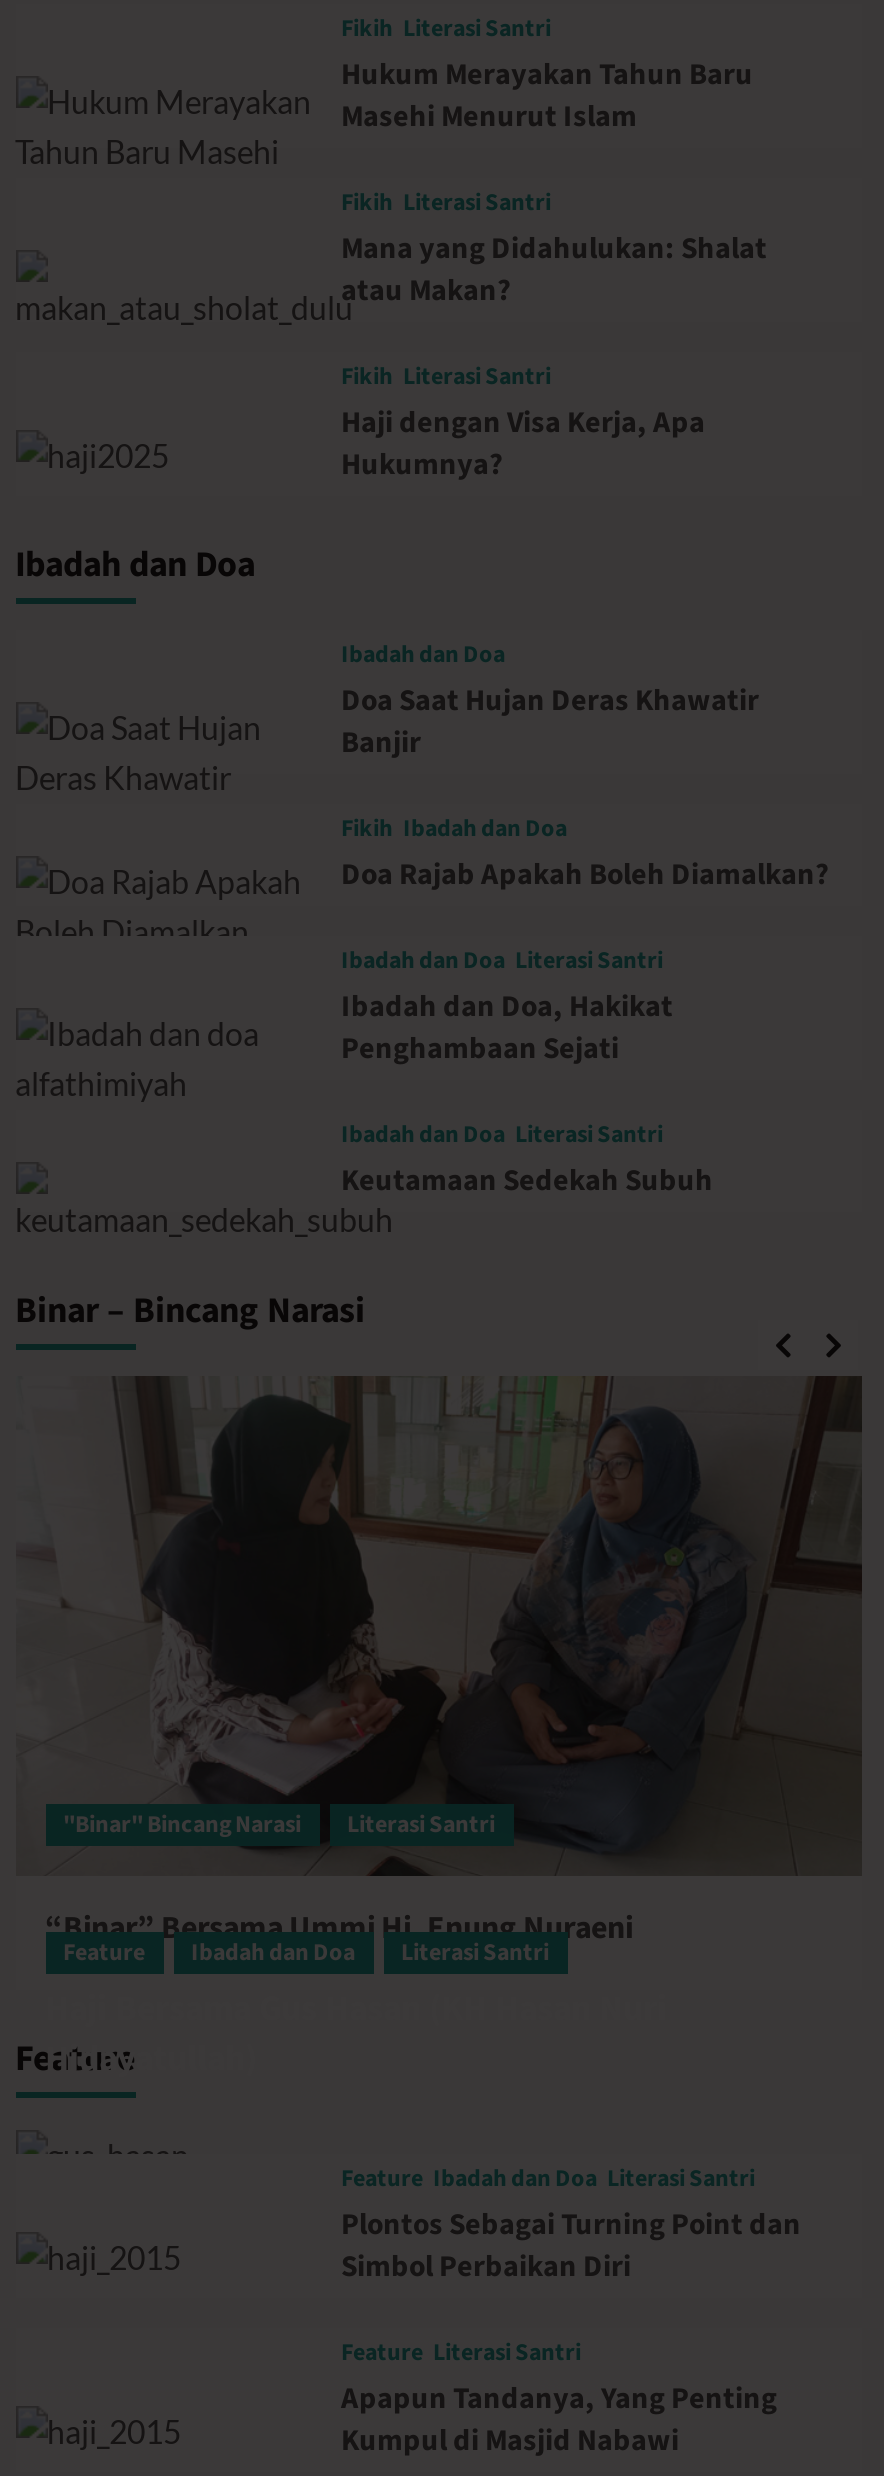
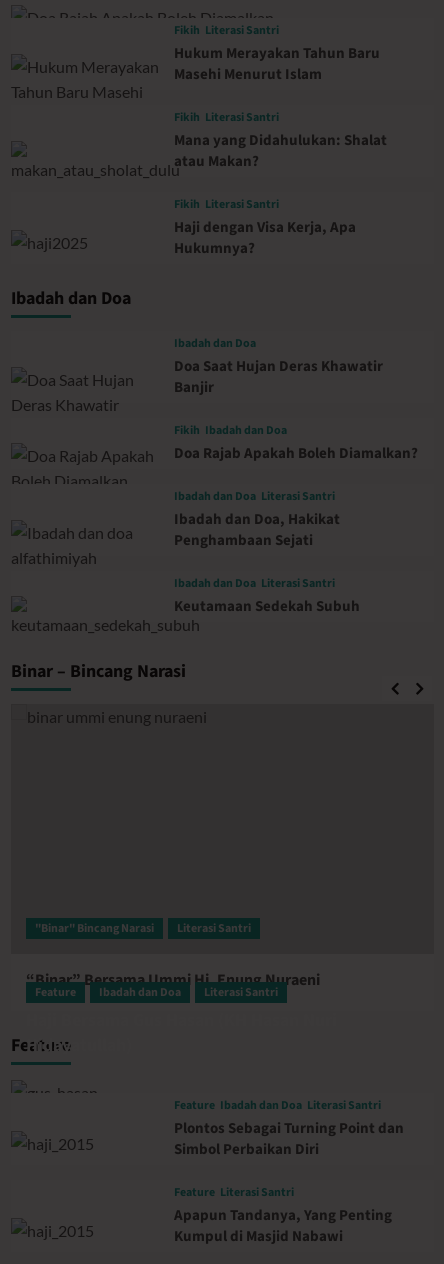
- [image]
